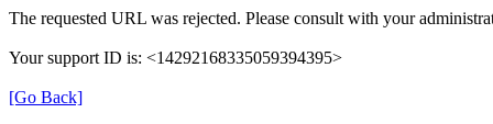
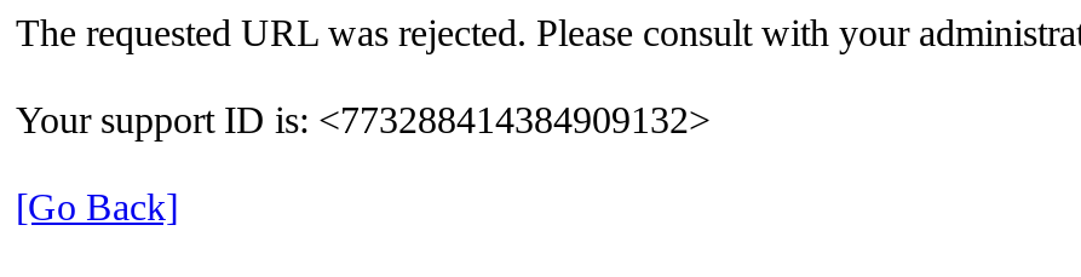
- Your support ID is: <14292168335059394395>
+ Your support ID is: <773288414384909132>
